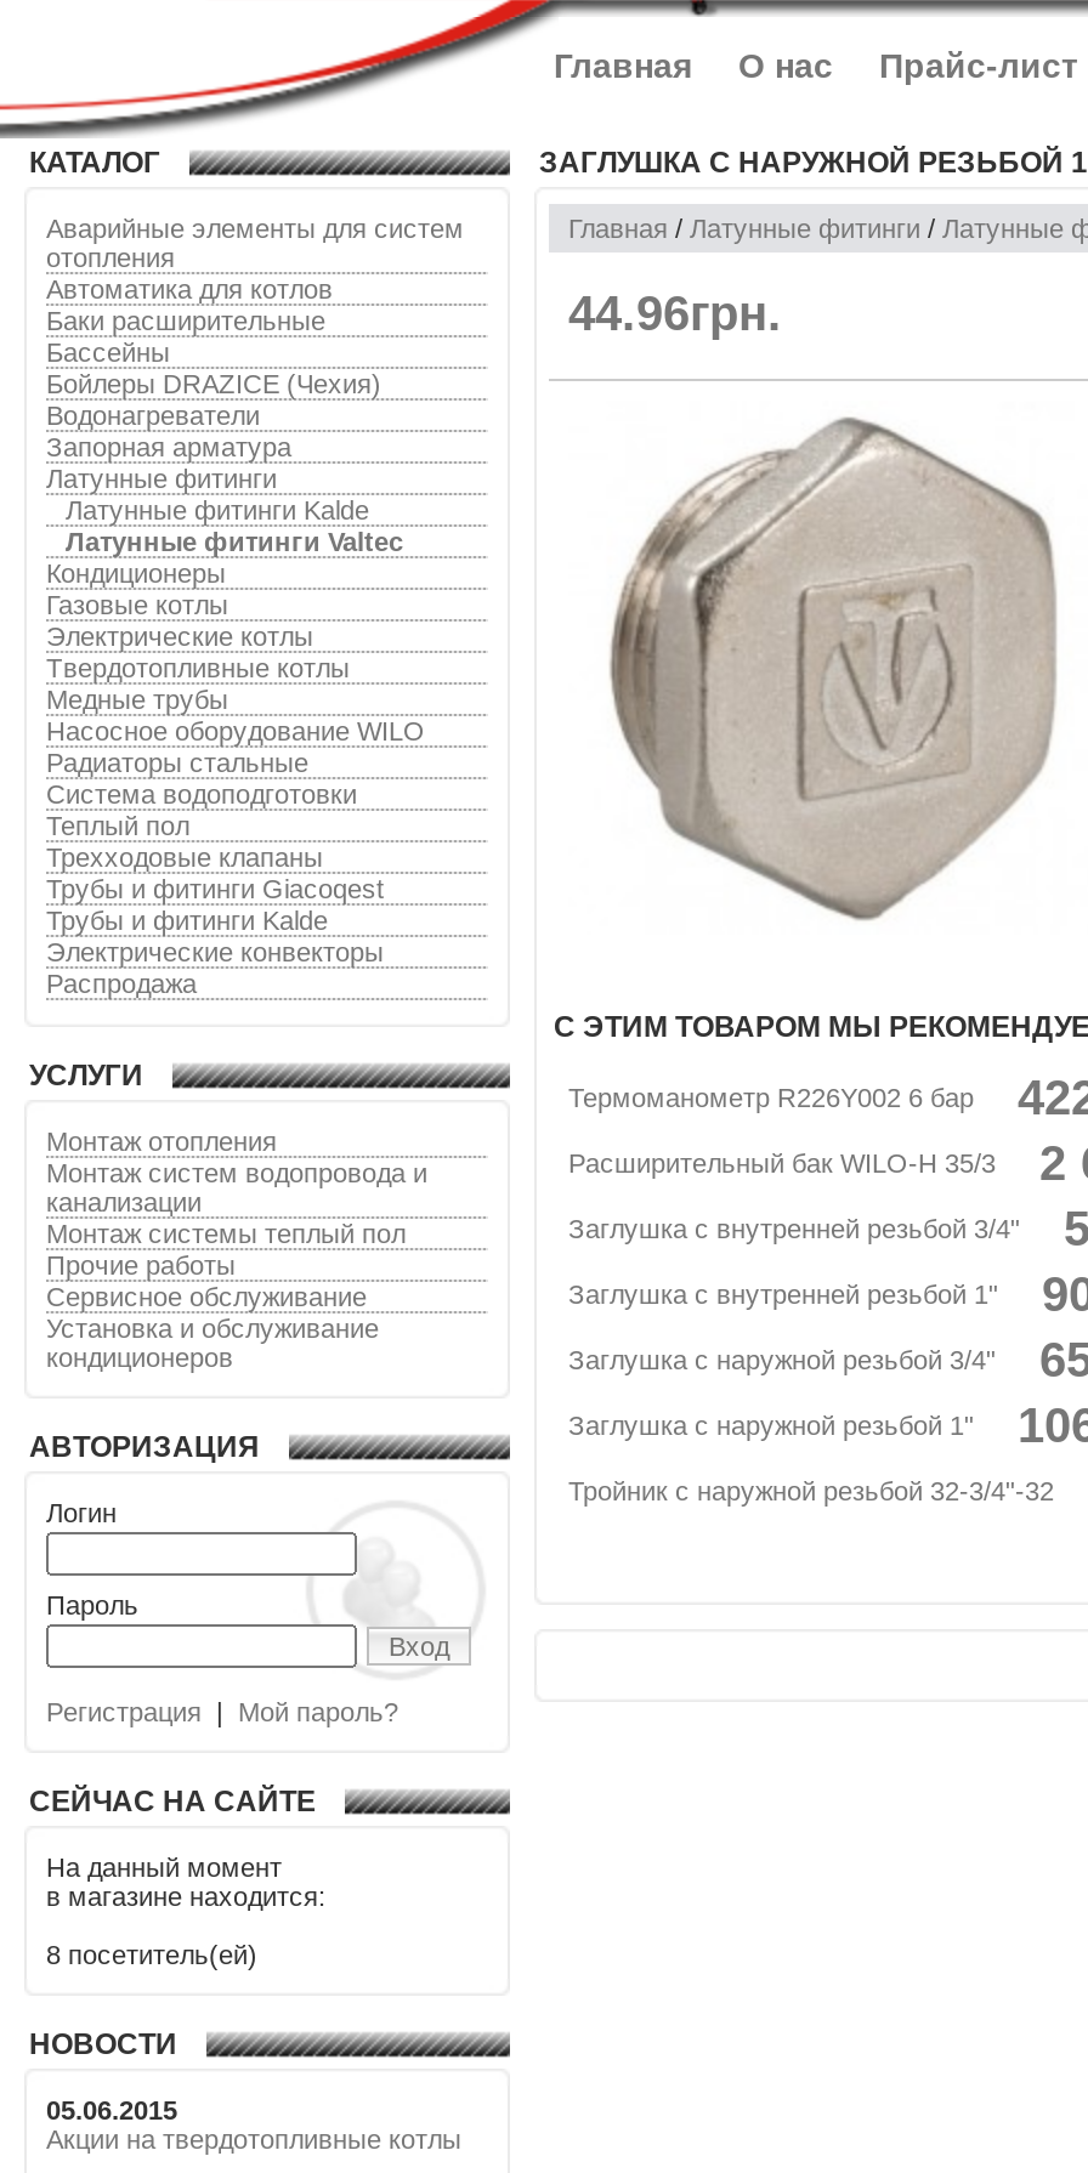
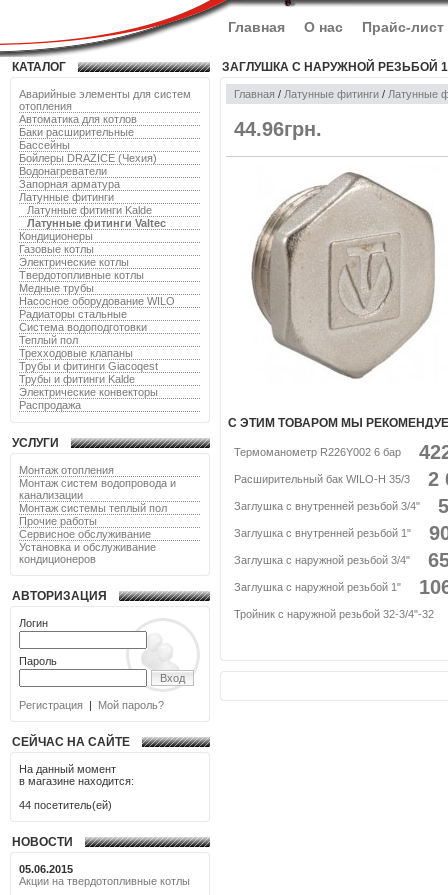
- 8 посетитель(ей)
+ 44 посетитель(ей)
